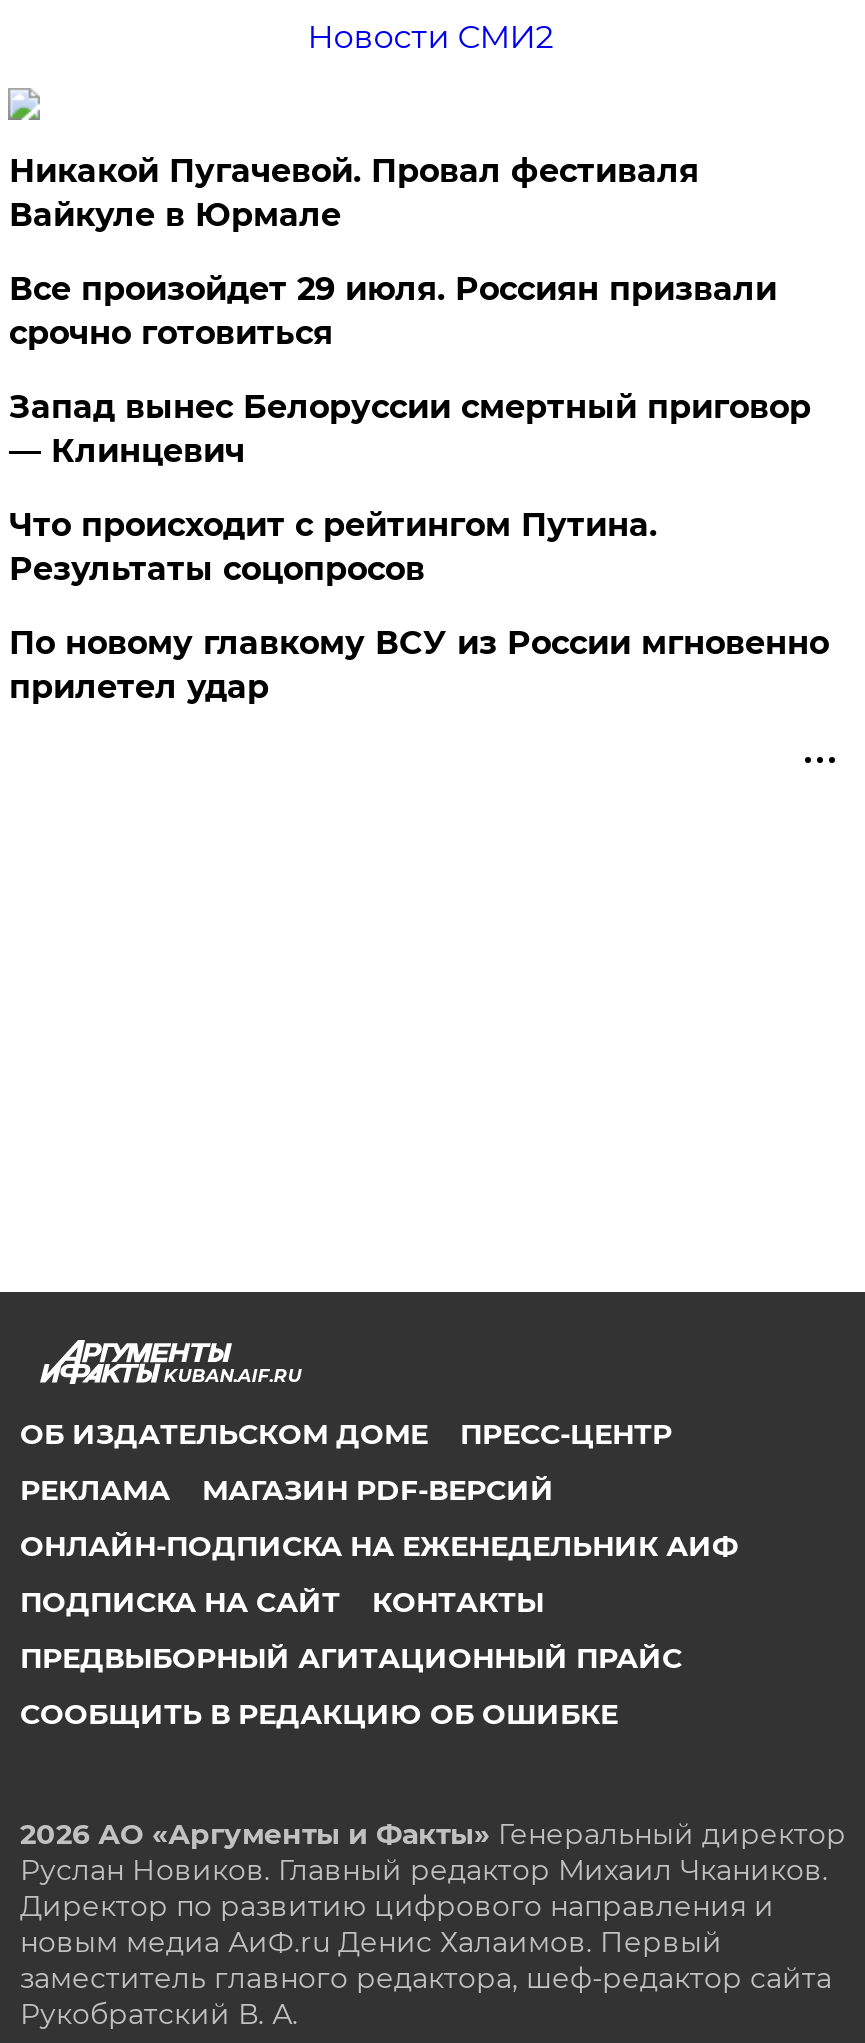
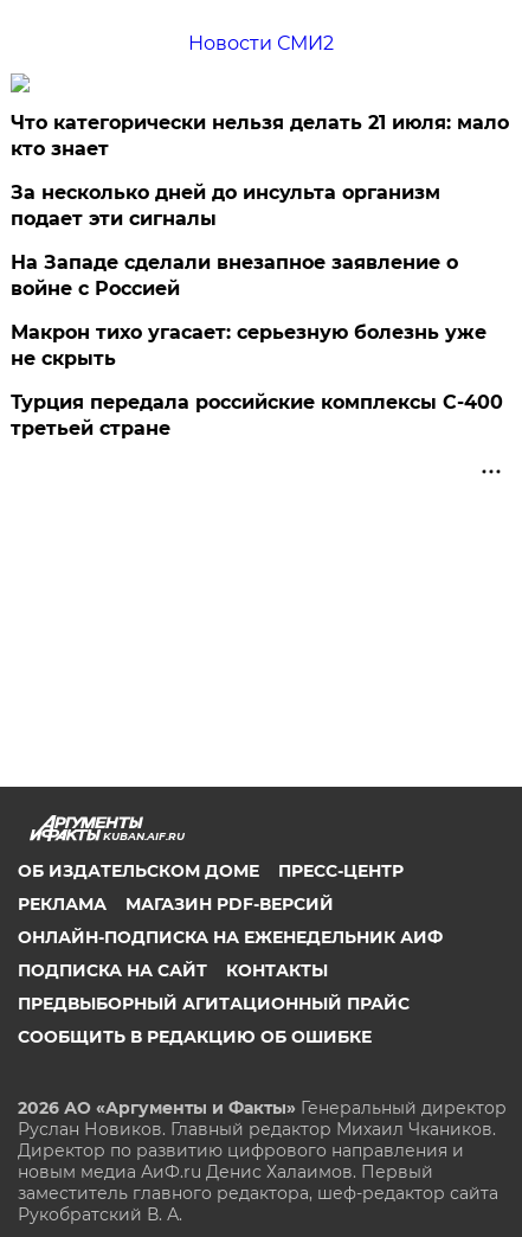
- Никакой Пугачевой. Провал фестиваля
- Вайкуле в Юрмале
+ Что категорически нельзя делать 21 июля: мало
+ кто знает

- Все произойдет 29 июля. Россиян призвали
- срочно готовиться
+ За несколько дней до инсульта организм
+ подает эти сигналы

- Запад вынес Белоруссии смертный приговор
- — Клинцевич
+ На Западе сделали внезапное заявление о
+ войне с Россией

- Что происходит с рейтингом Путина.
- Результаты соцопросов
+ Макрон тихо угасает: серьезную болезнь уже
+ не скрыть

- По новому главкому ВСУ из России мгновенно
- прилетел удар
+ Турция передала российские комплексы С-400
+ третьей стране
